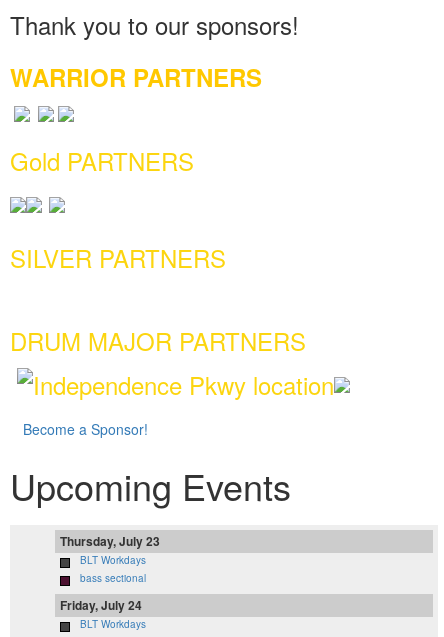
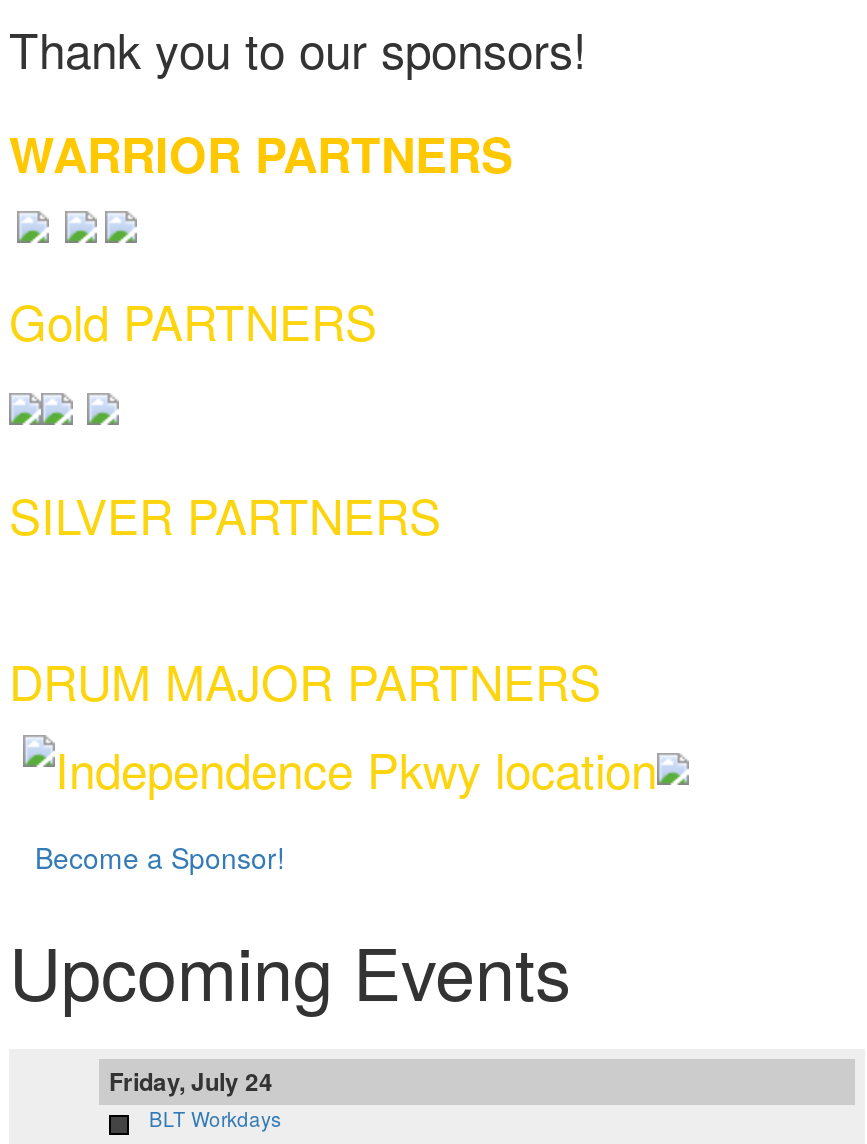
- Thursday, July 23
- BLT Workdays
- bass sectional
